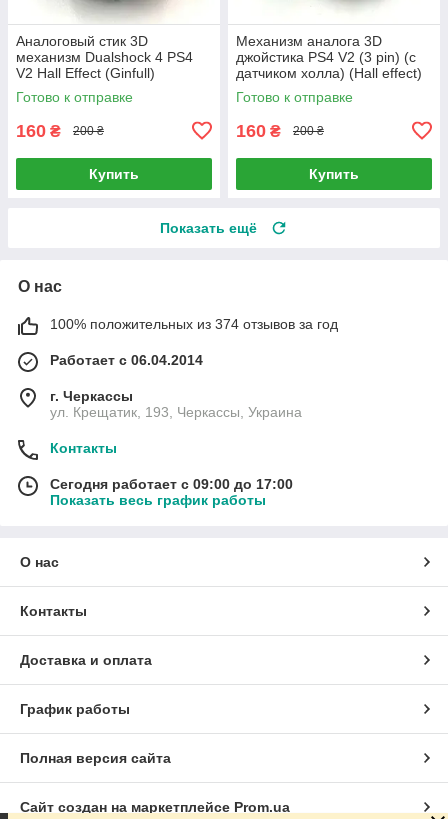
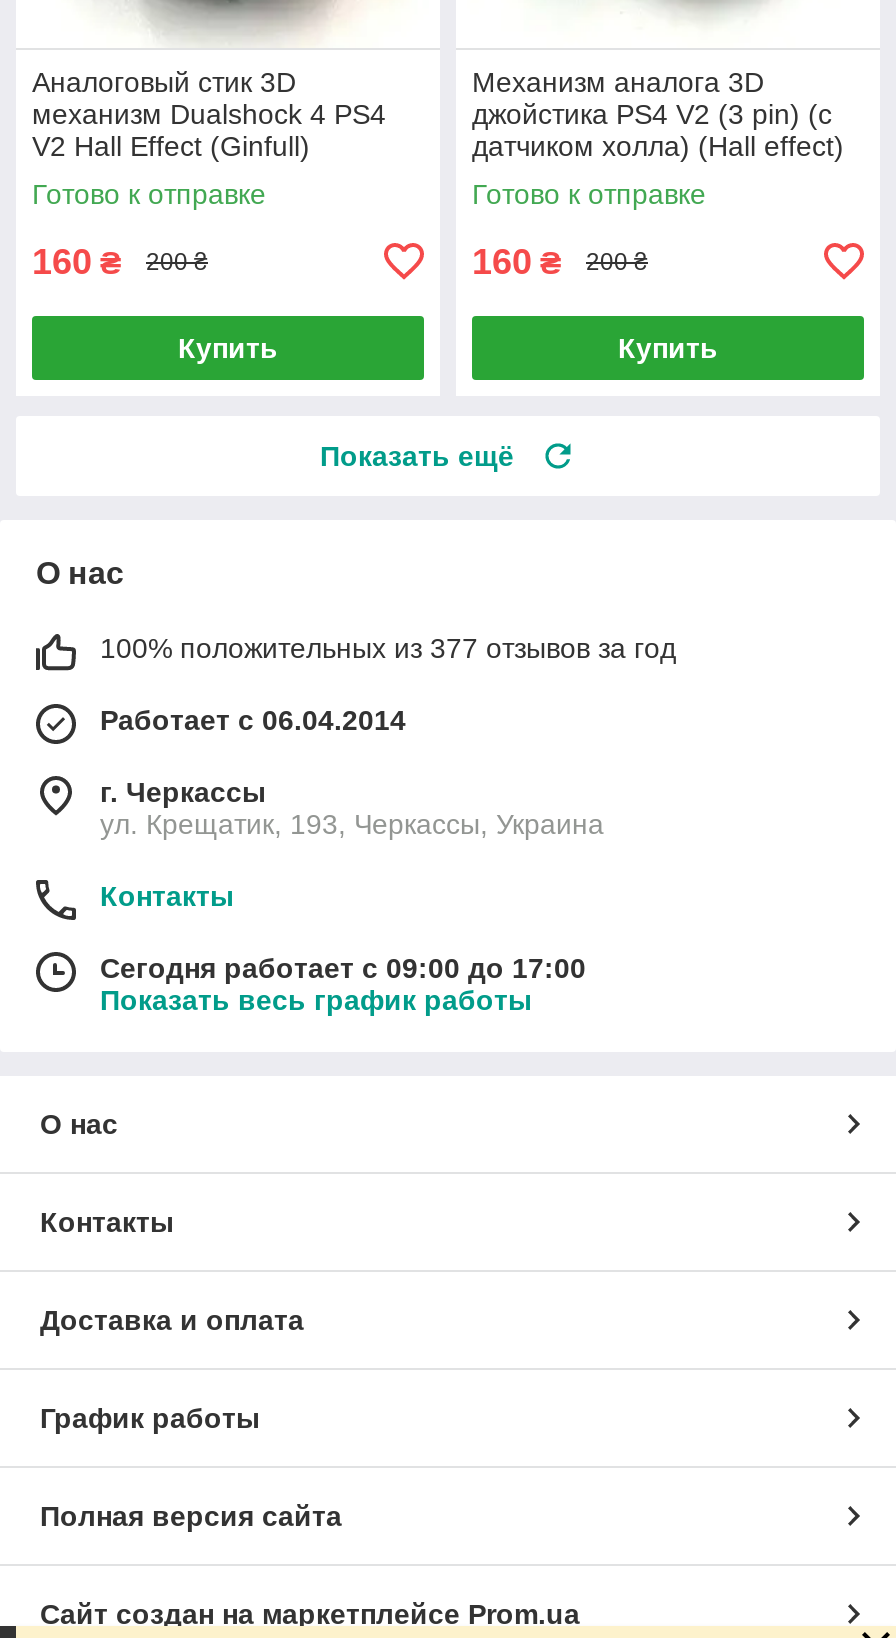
- 100% положительных из 374 отзывов за год
+ 100% положительных из 377 отзывов за год
